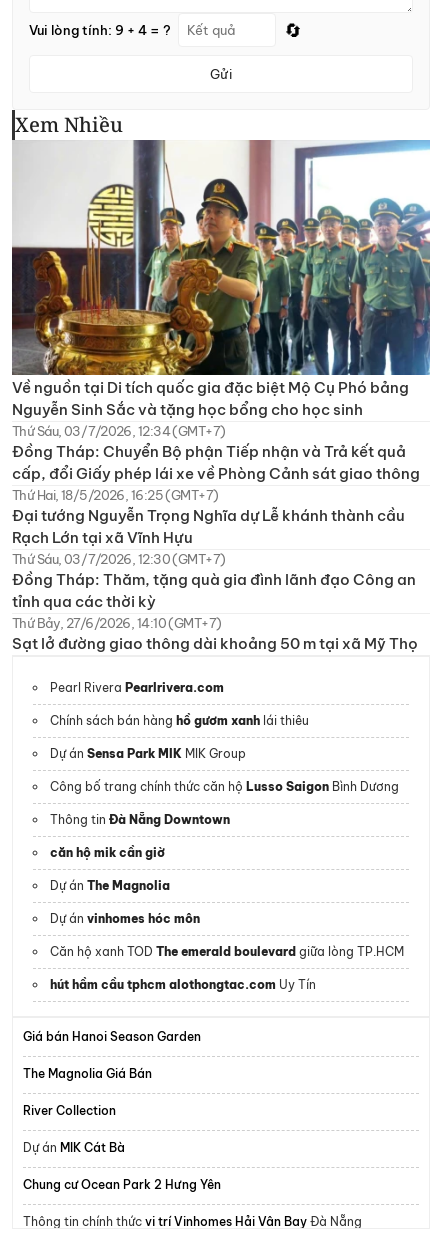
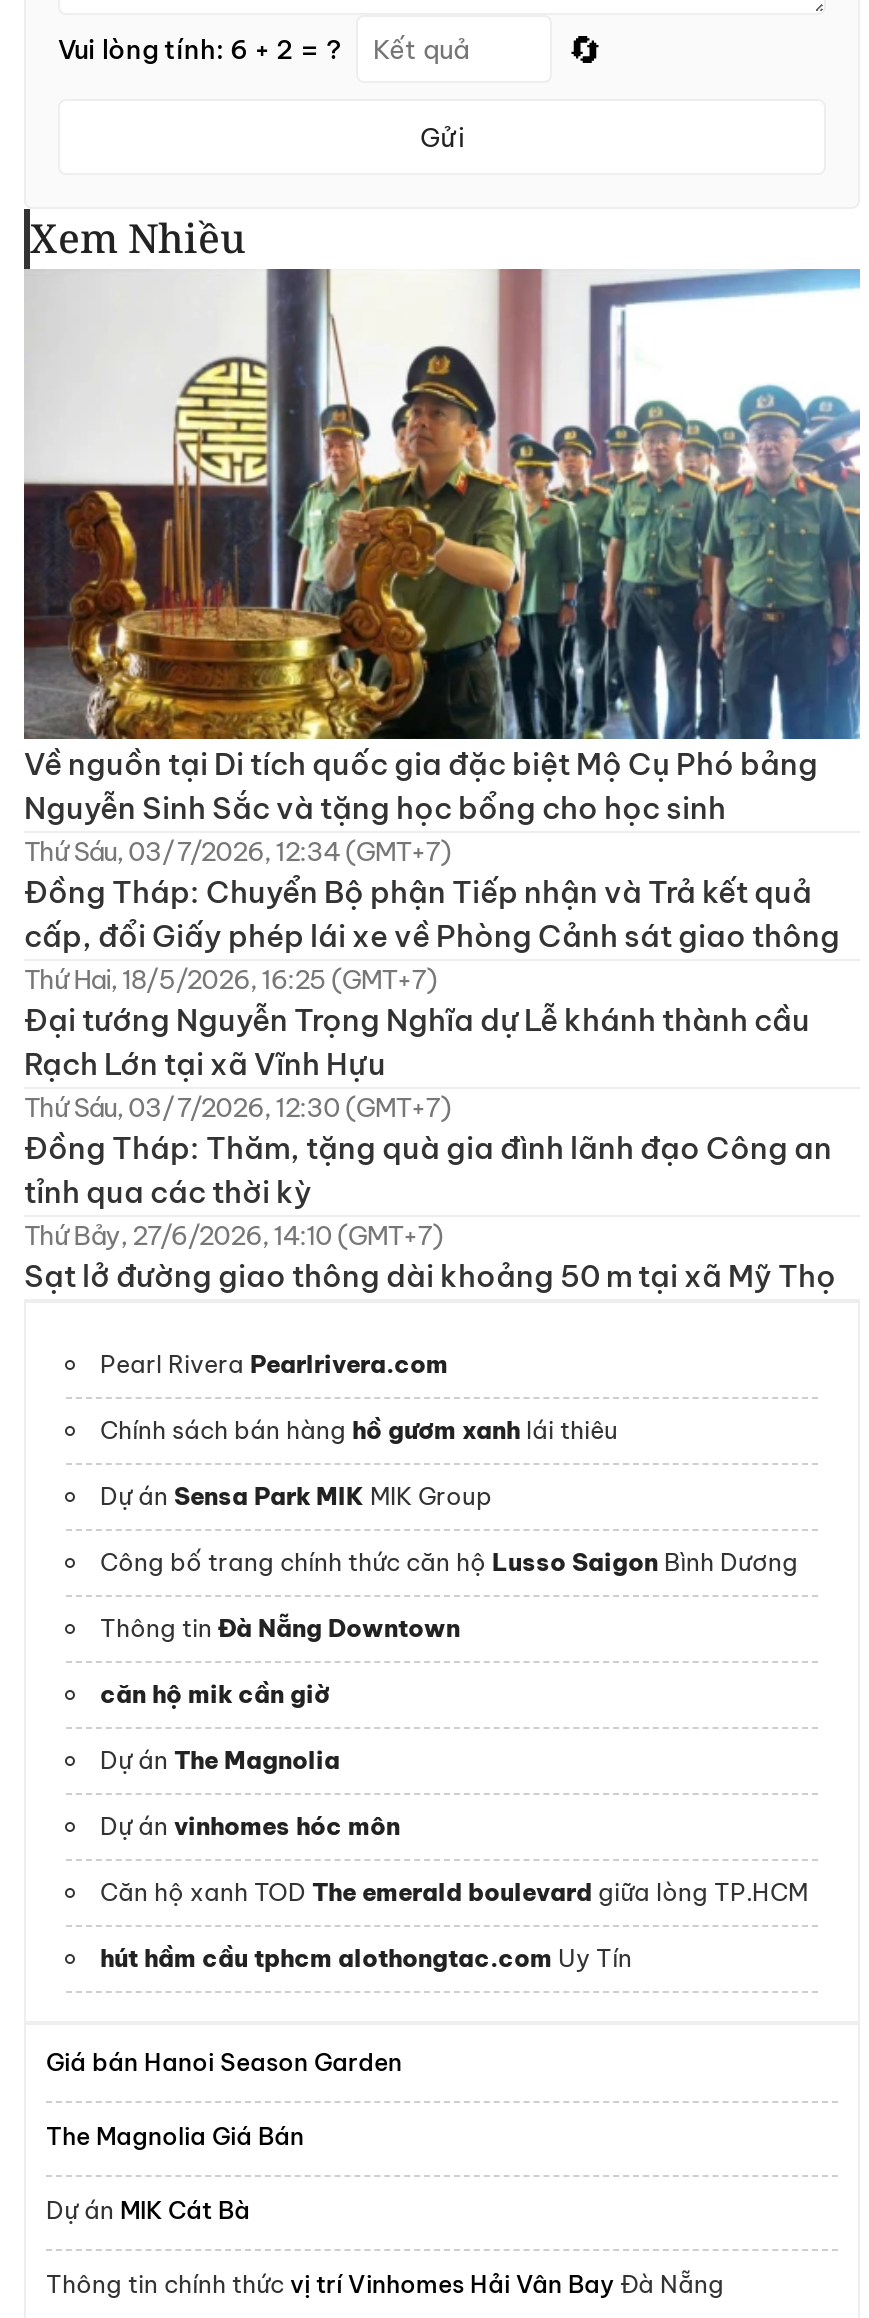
- Vui lòng tính: 9 + 4 = ?
+ Vui lòng tính: 6 + 2 = ?

- River Collection

- Chung cư Ocean Park 2 Hưng Yên
